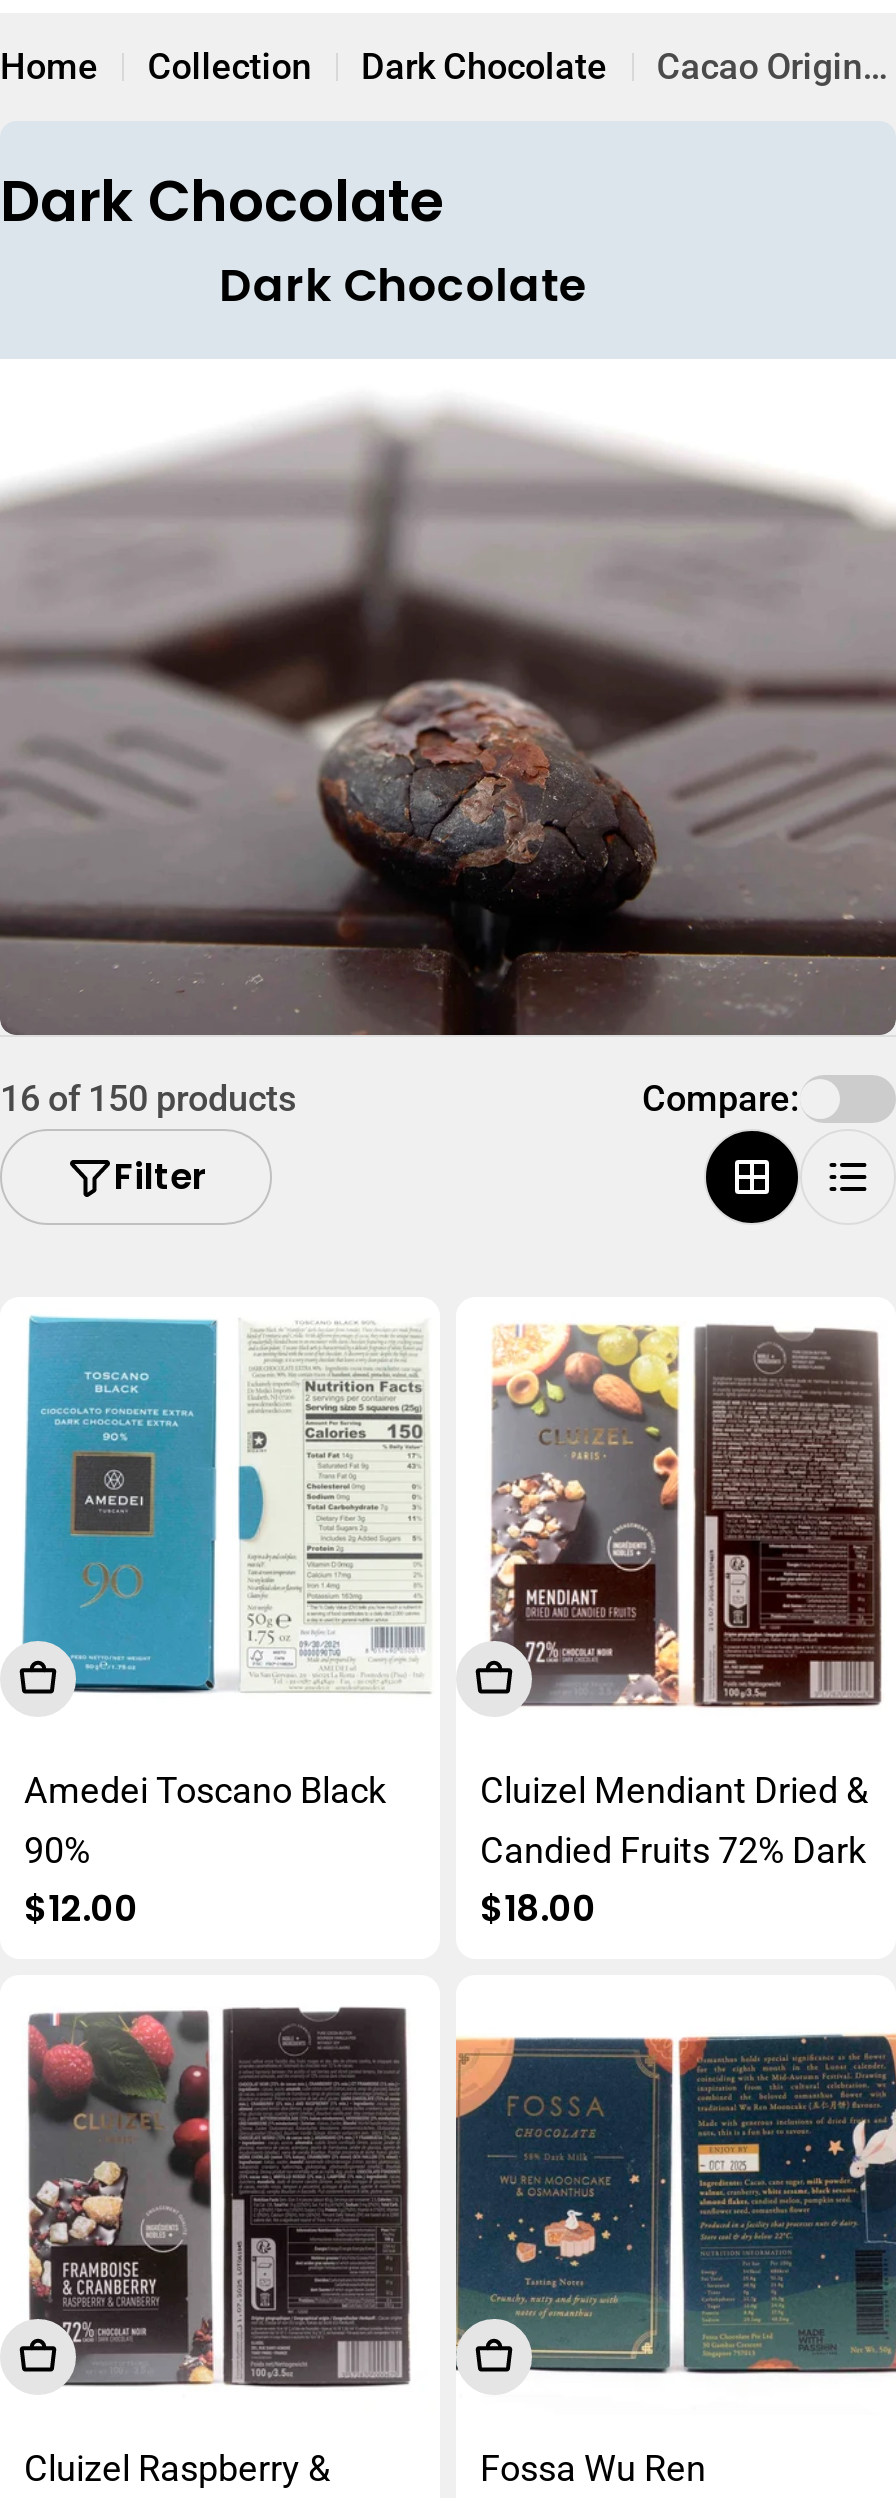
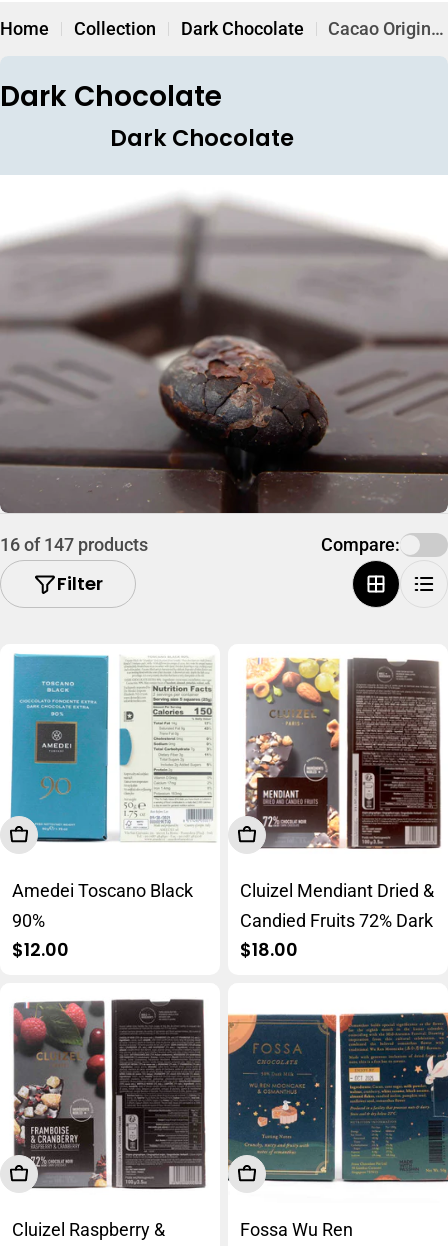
- 16 of 150 products
+ 16 of 147 products
